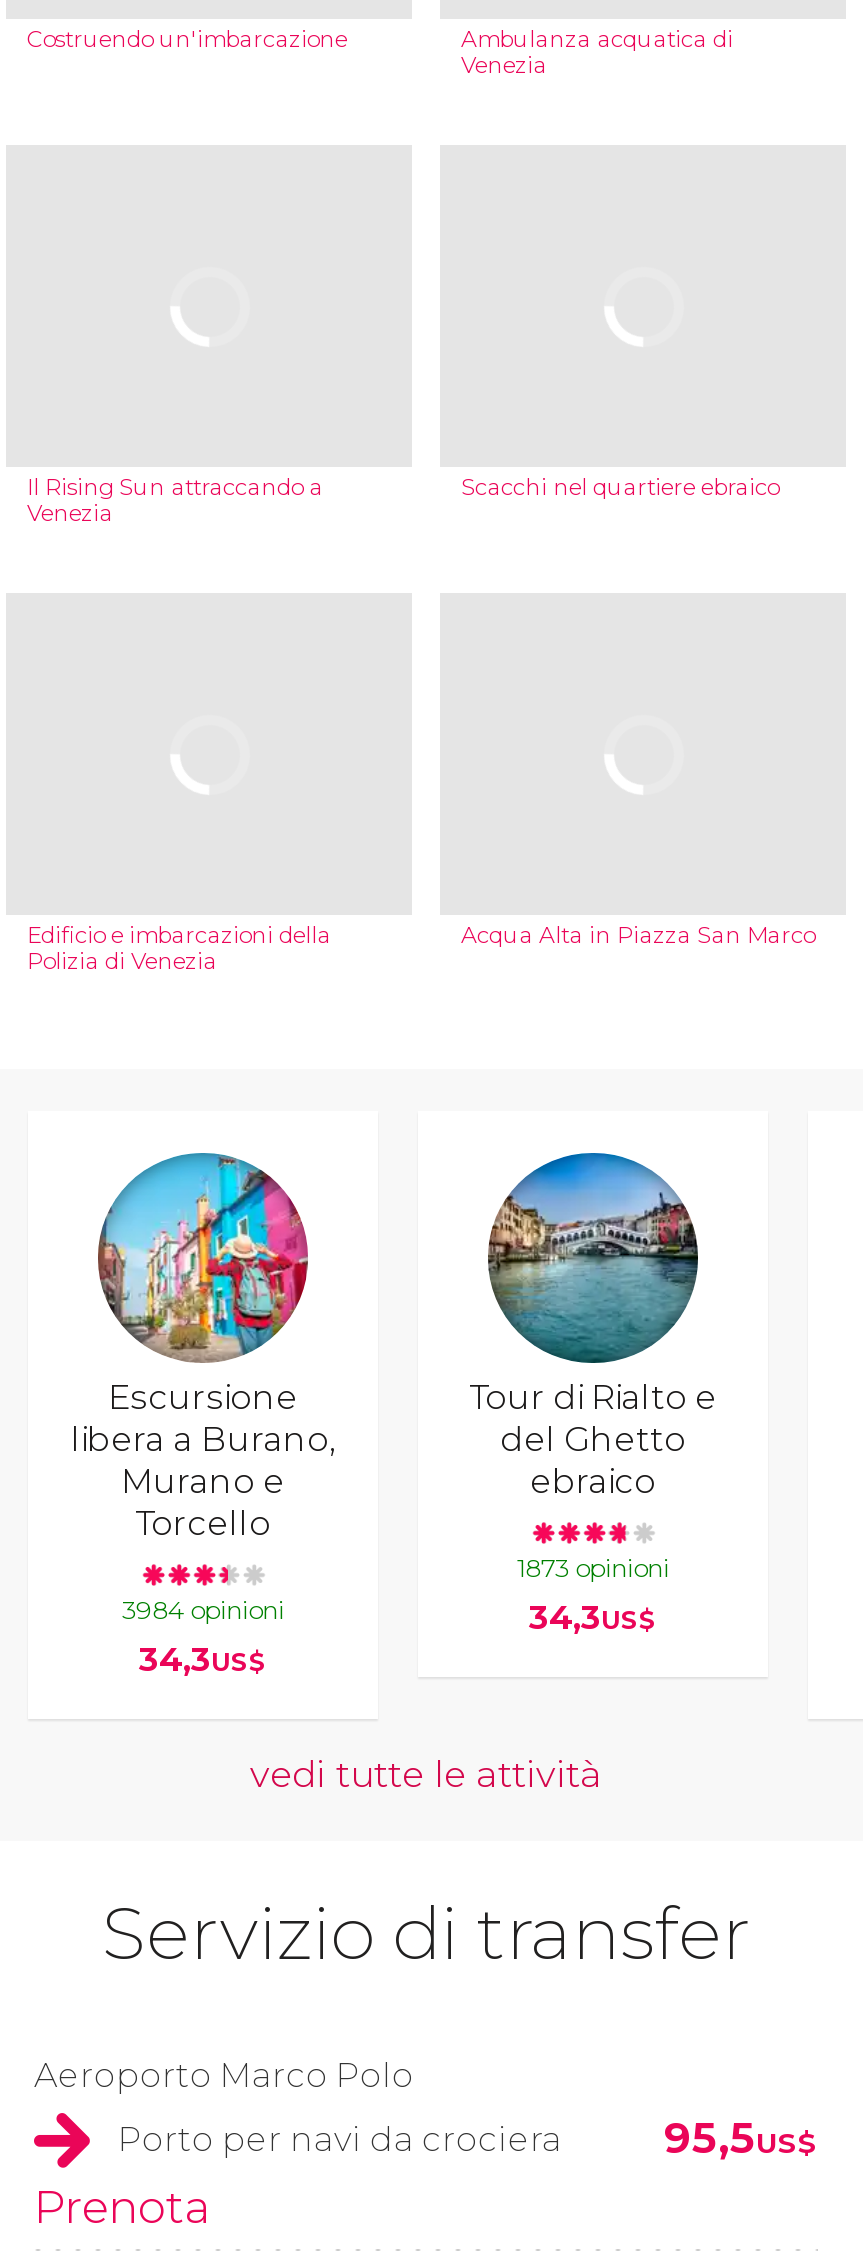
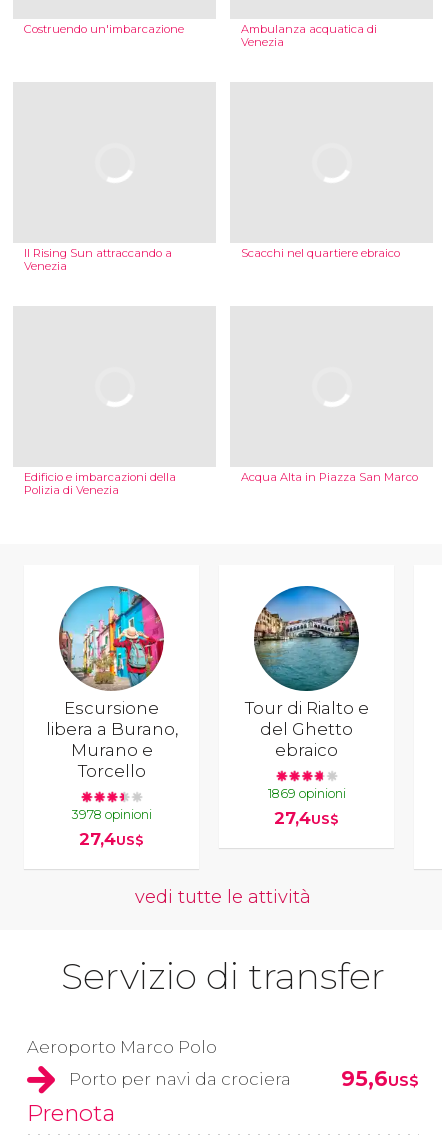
- 1873 opinioni
+ 1869 opinioni

- 3984 opinioni
+ 3978 opinioni

- 34,3US$
+ 27,4US$

- 34,3US$
+ 27,4US$

- 95,5US$
+ 95,6US$
